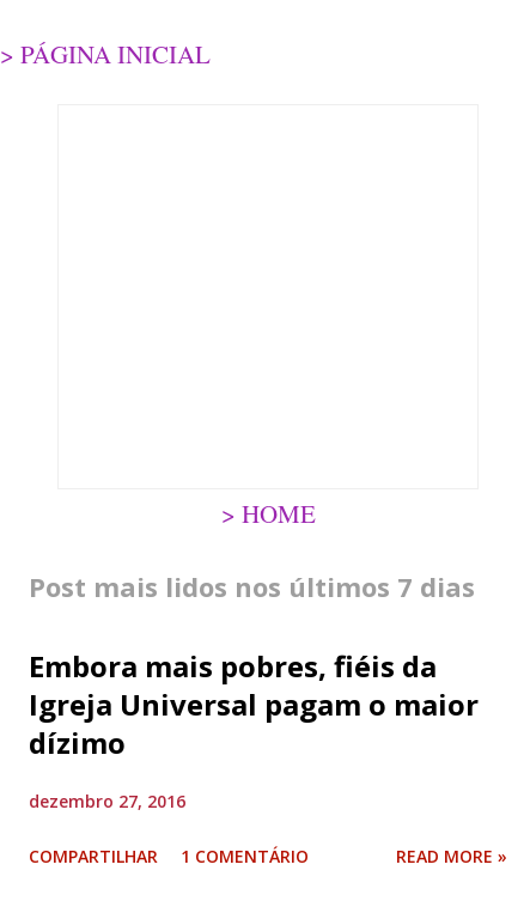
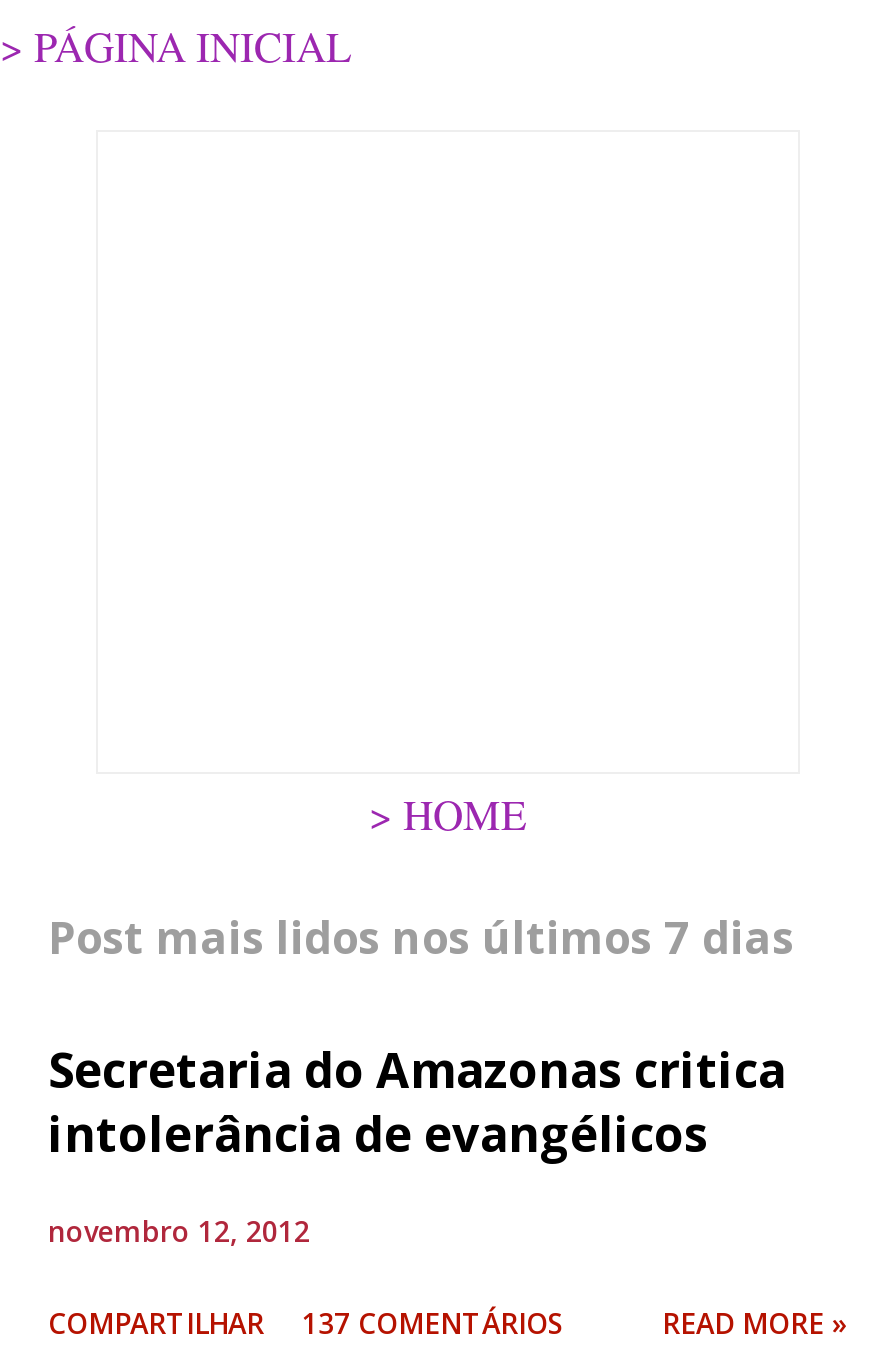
- Embora mais pobres, fiéis da
- Igreja Universal pagam o maior
- dízimo
+ Secretaria do Amazonas critica
+ intolerância de evangélicos

- dezembro 27, 2016
+ novembro 12, 2012

- COMPARTILHAR 1 COMENTÁRIO
+ COMPARTILHAR 137 COMENTÁRIOS
